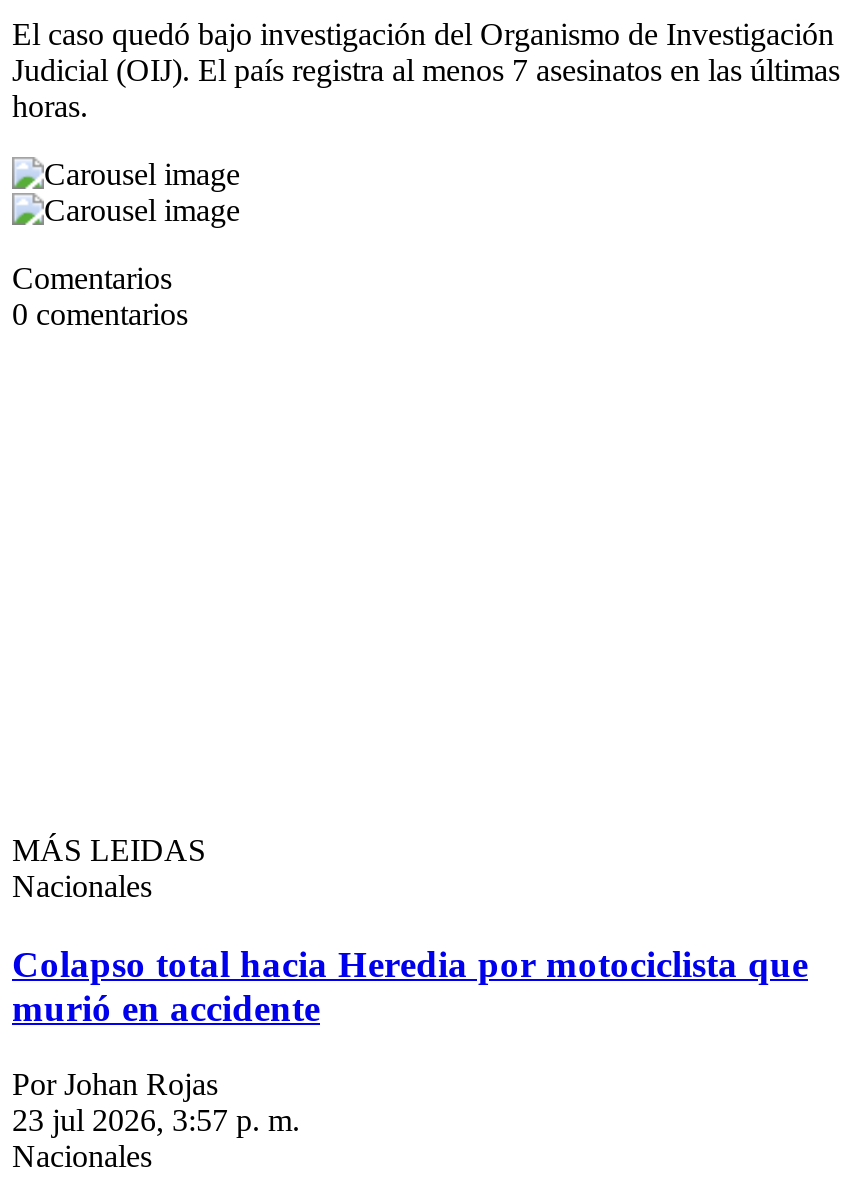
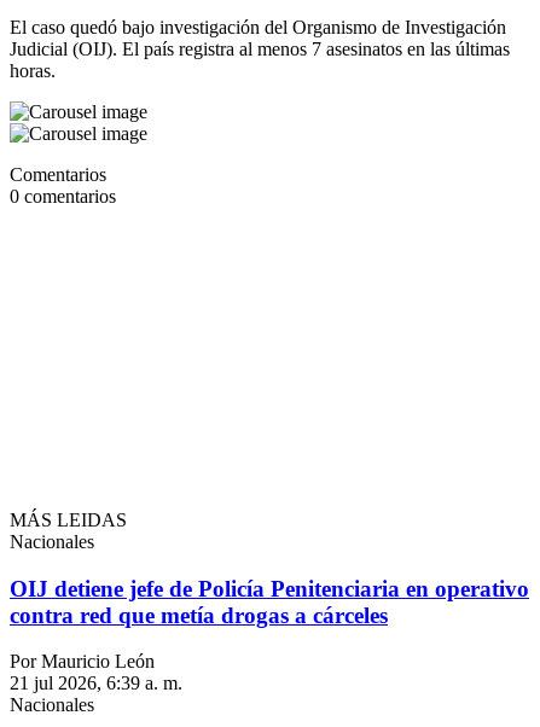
- Colapso total hacia Heredia por motociclista que
- murió en accidente
+ OIJ detiene jefe de Policía Penitenciaria en operativo
+ contra red que metía drogas a cárceles

- Por Johan Rojas
- 23 jul 2026, 3:57 p. m.
+ Por Mauricio León
+ 21 jul 2026, 6:39 a. m.
